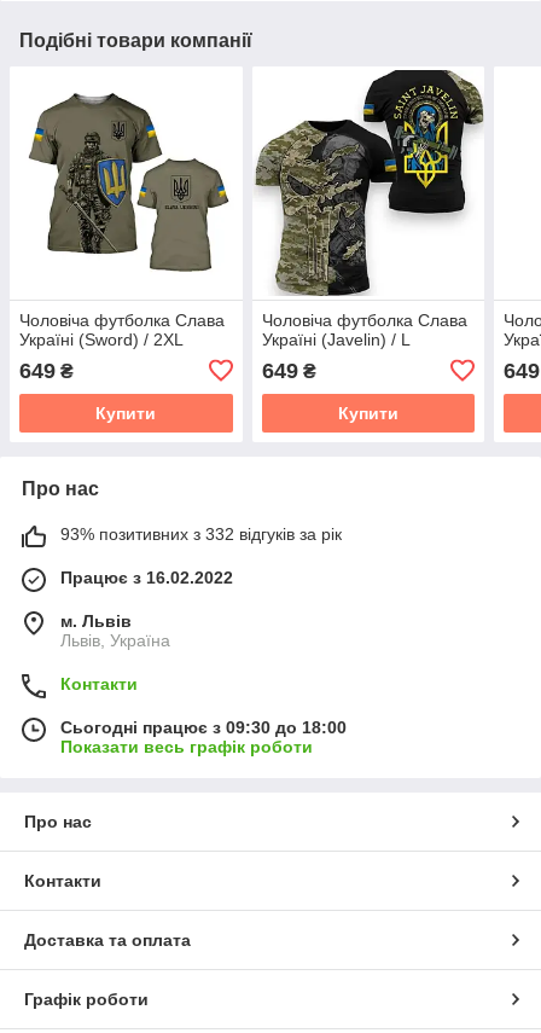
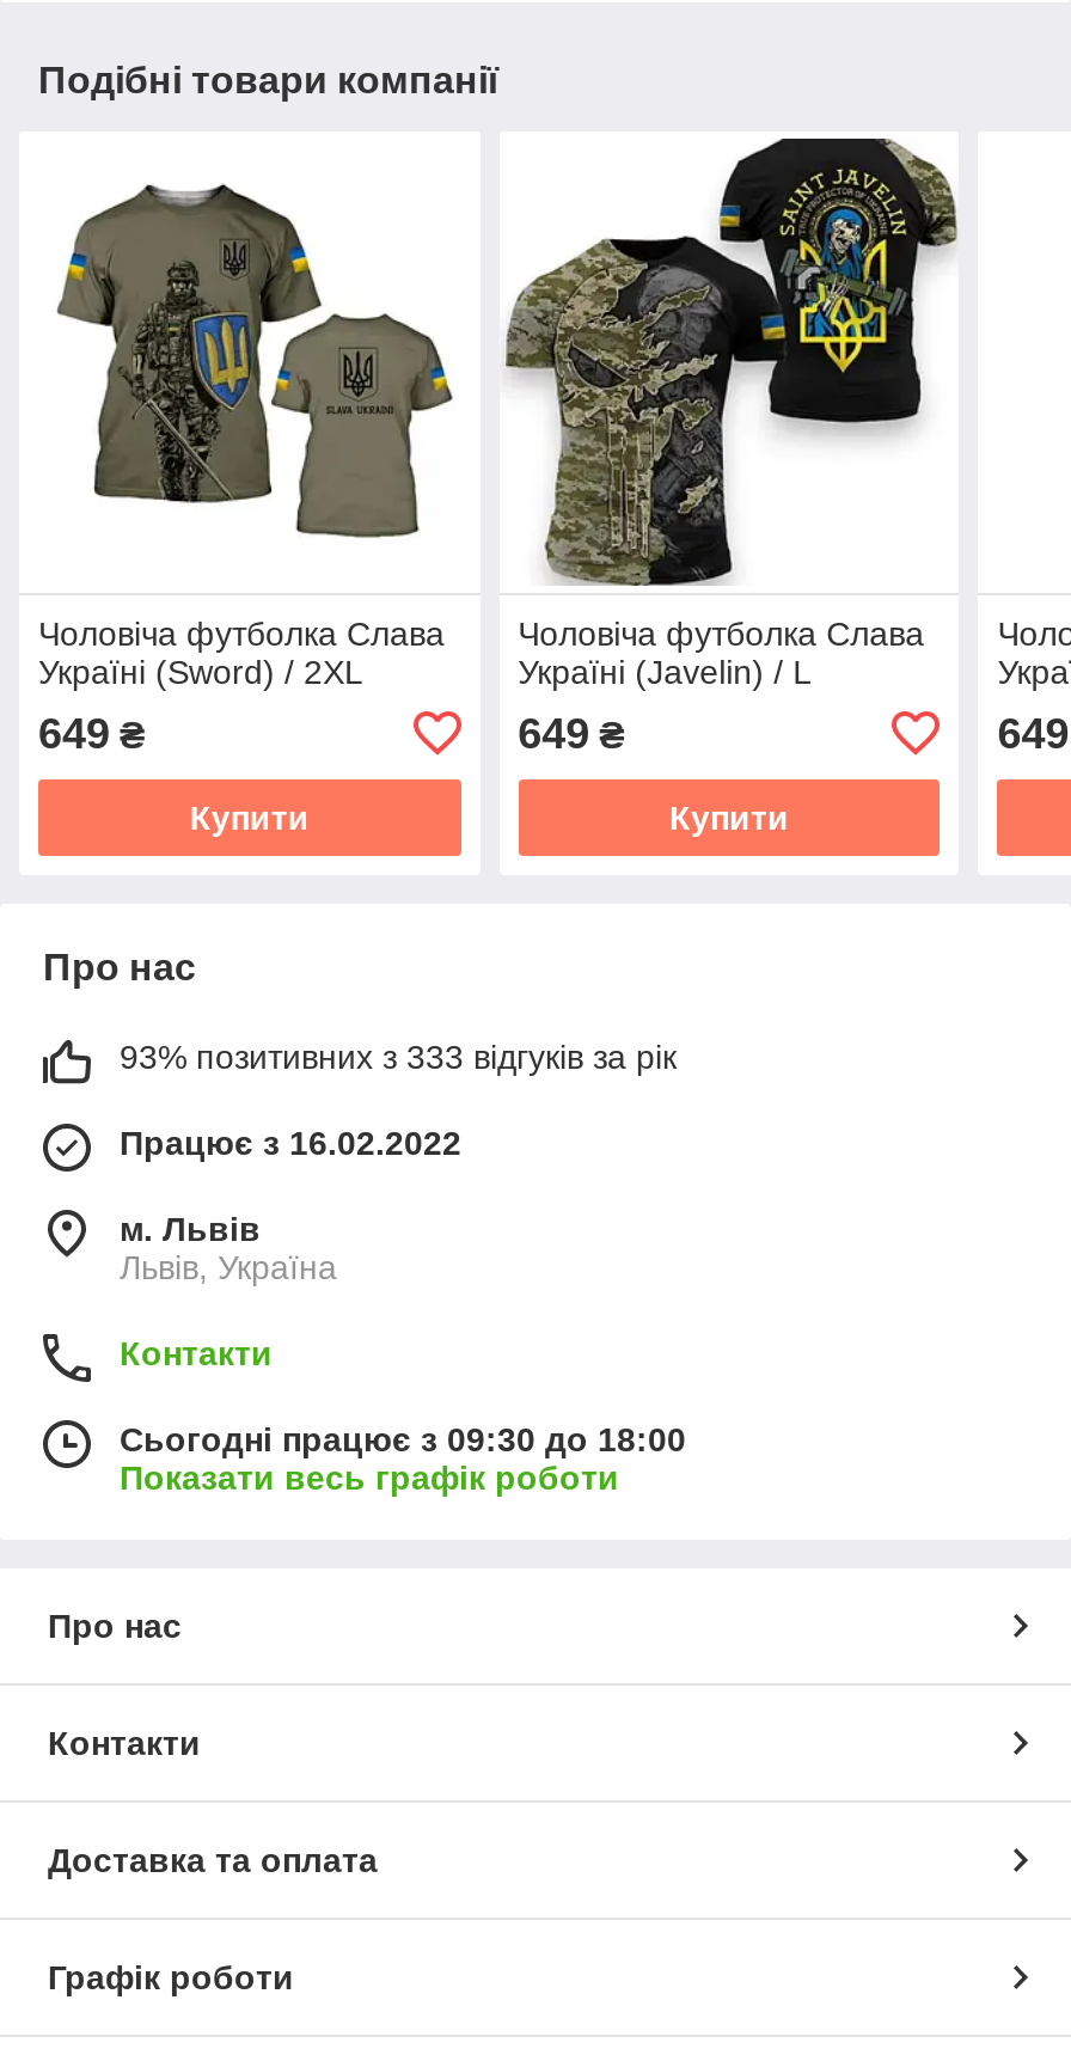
- 93% позитивних з 332 відгуків за рік
+ 93% позитивних з 333 відгуків за рік
